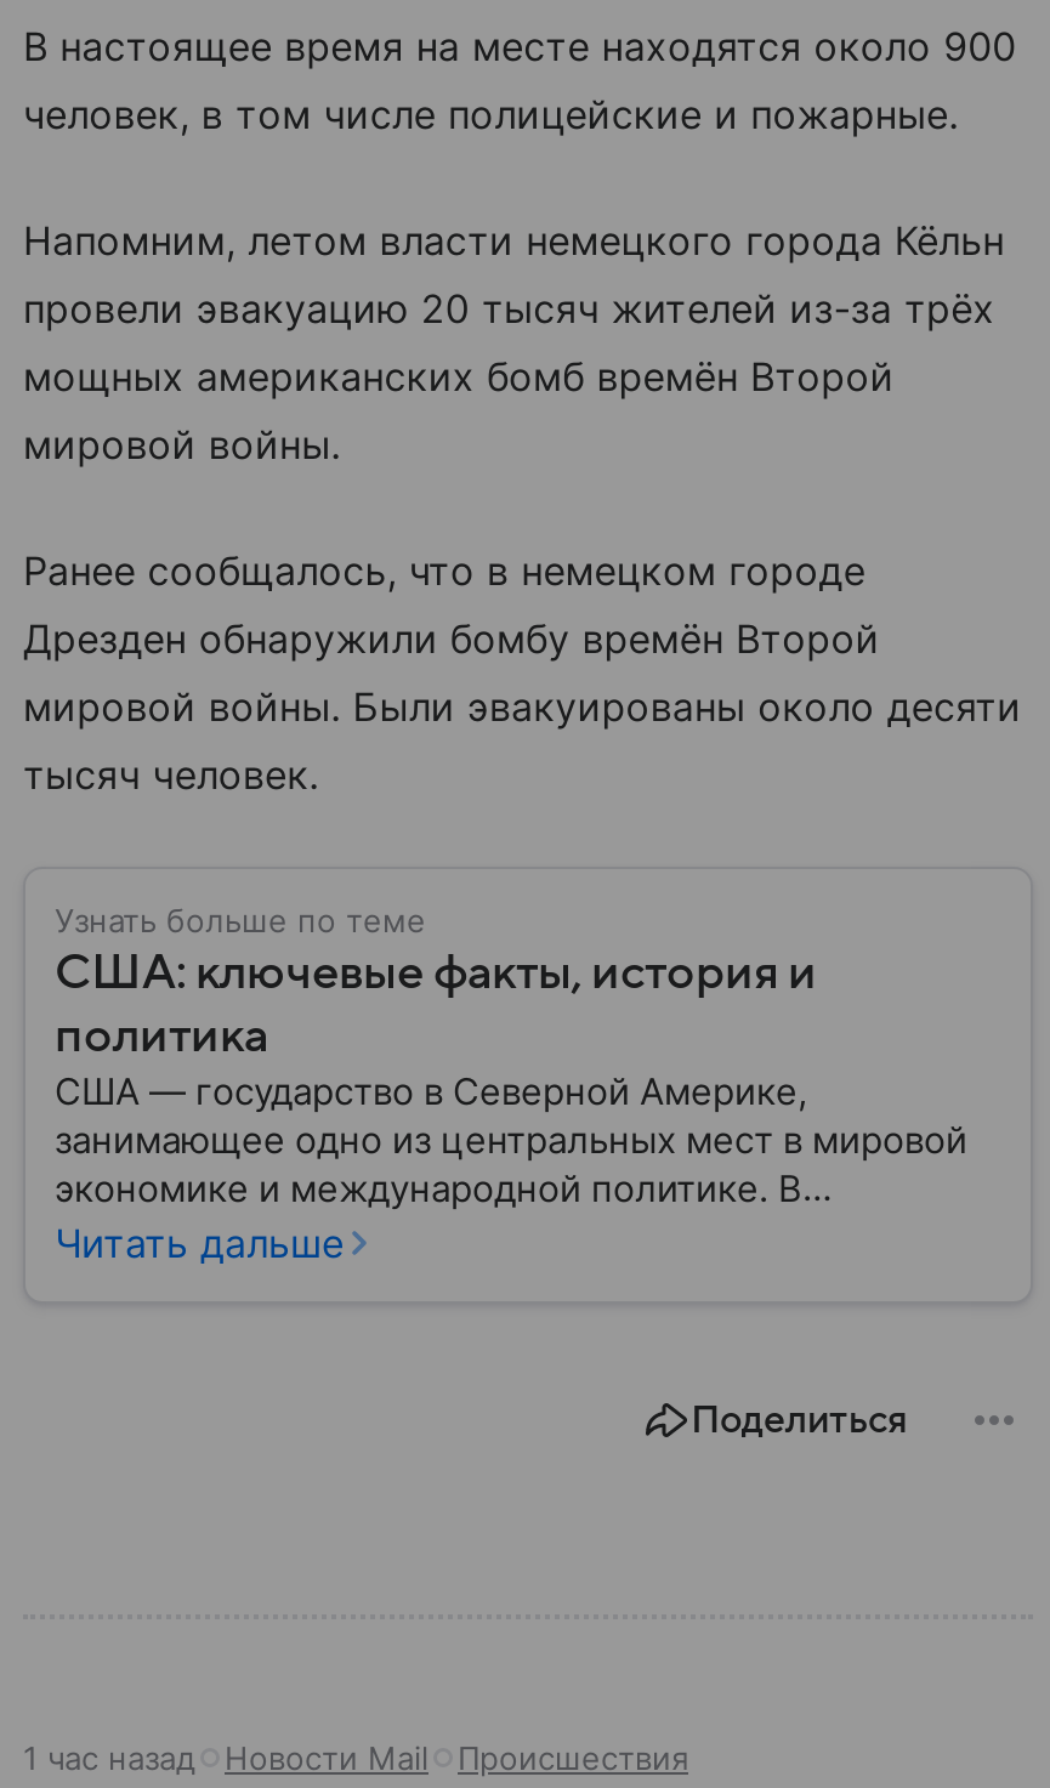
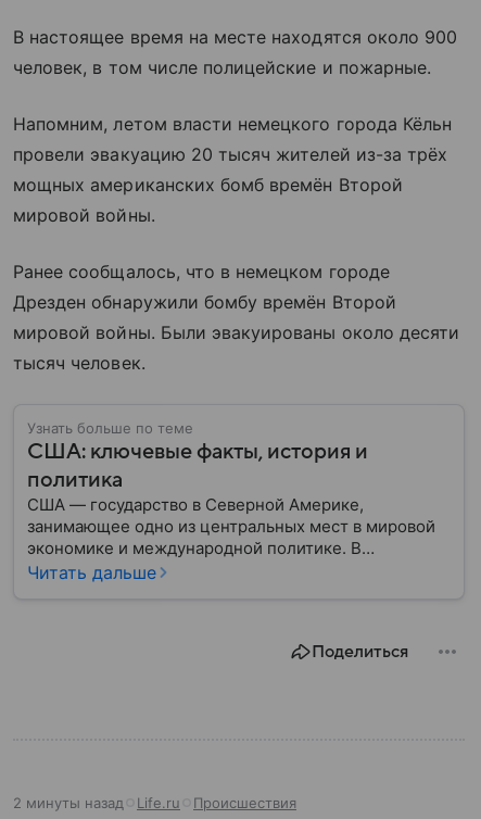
- 1 час назад
- Новости Mail
+ 2 минуты назад
+ Life.ru
